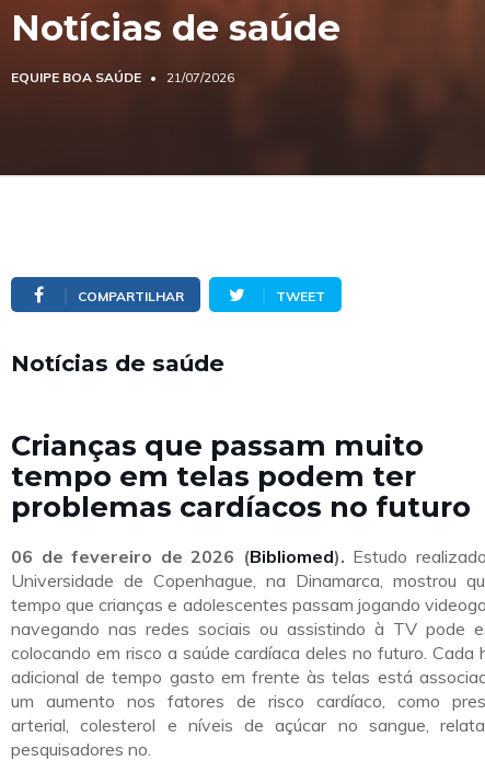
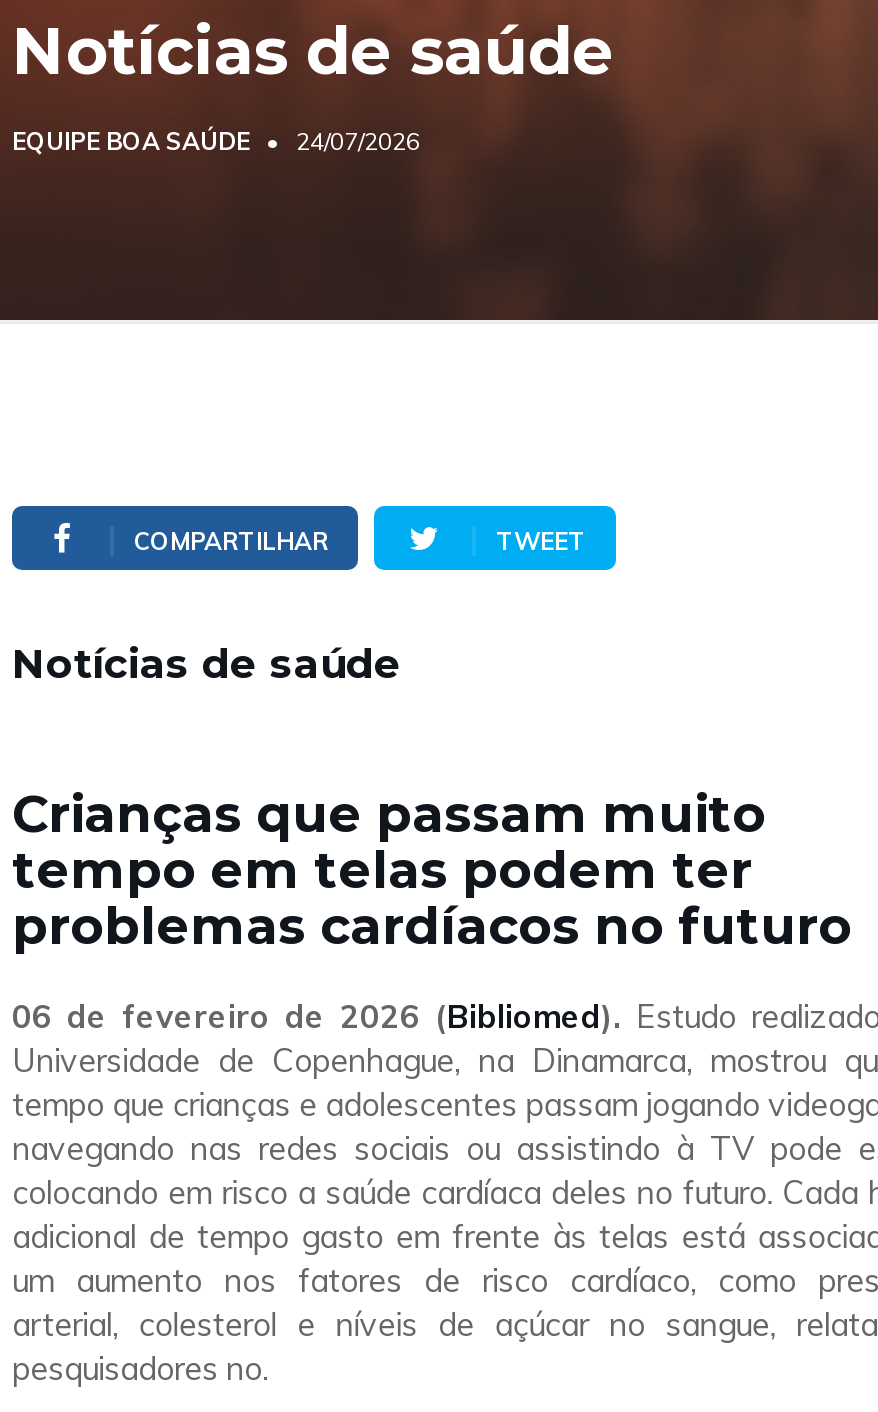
- EQUIPE BOA SAÚDE 21/07/2026
+ EQUIPE BOA SAÚDE 24/07/2026
